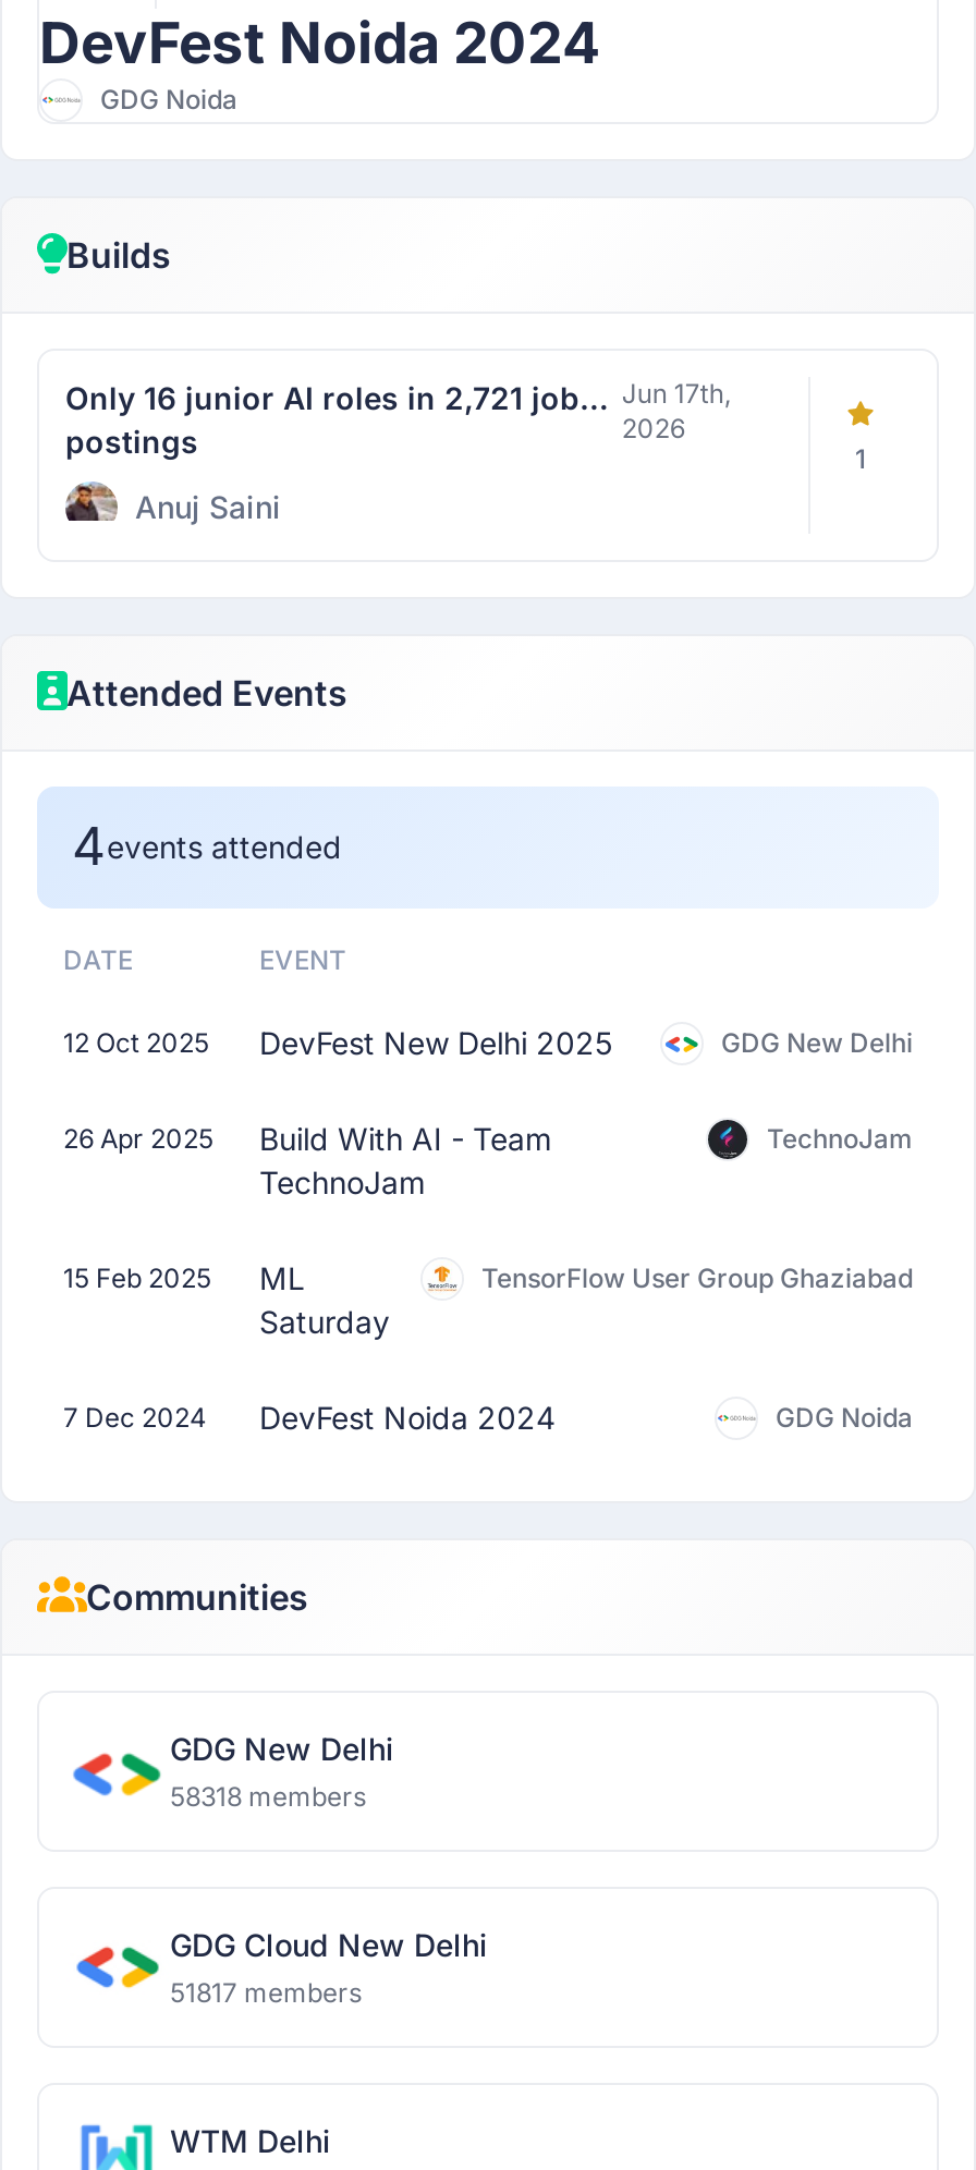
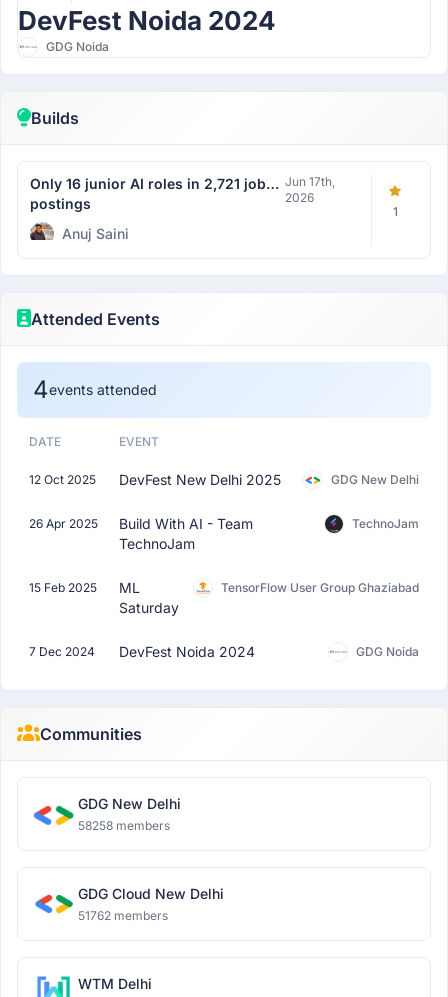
- 58318 members
+ 58258 members

- 51817 members
+ 51762 members
